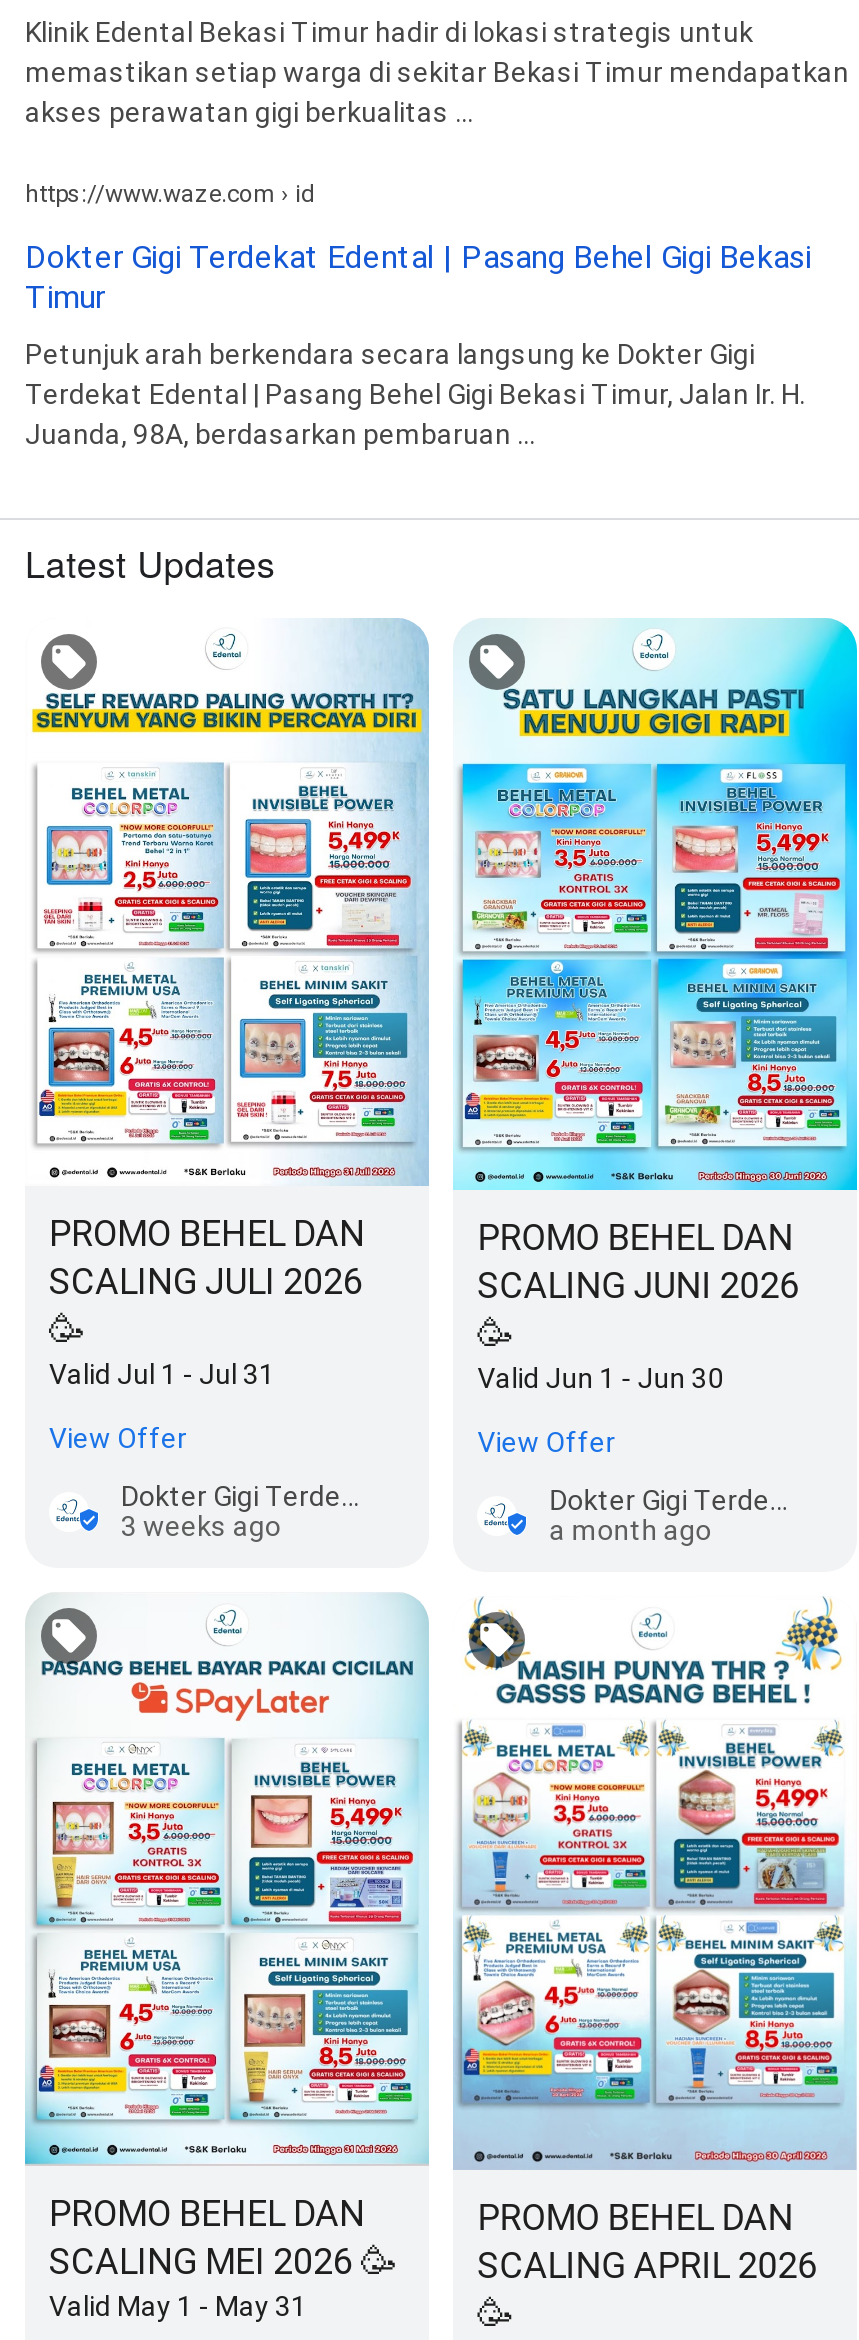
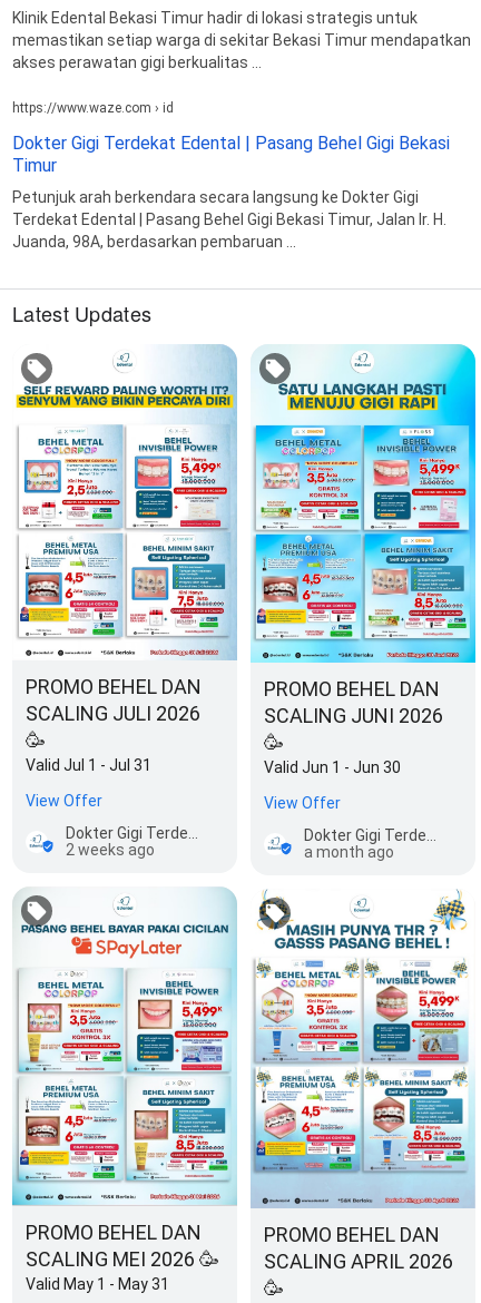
- 3 weeks ago
+ 2 weeks ago
